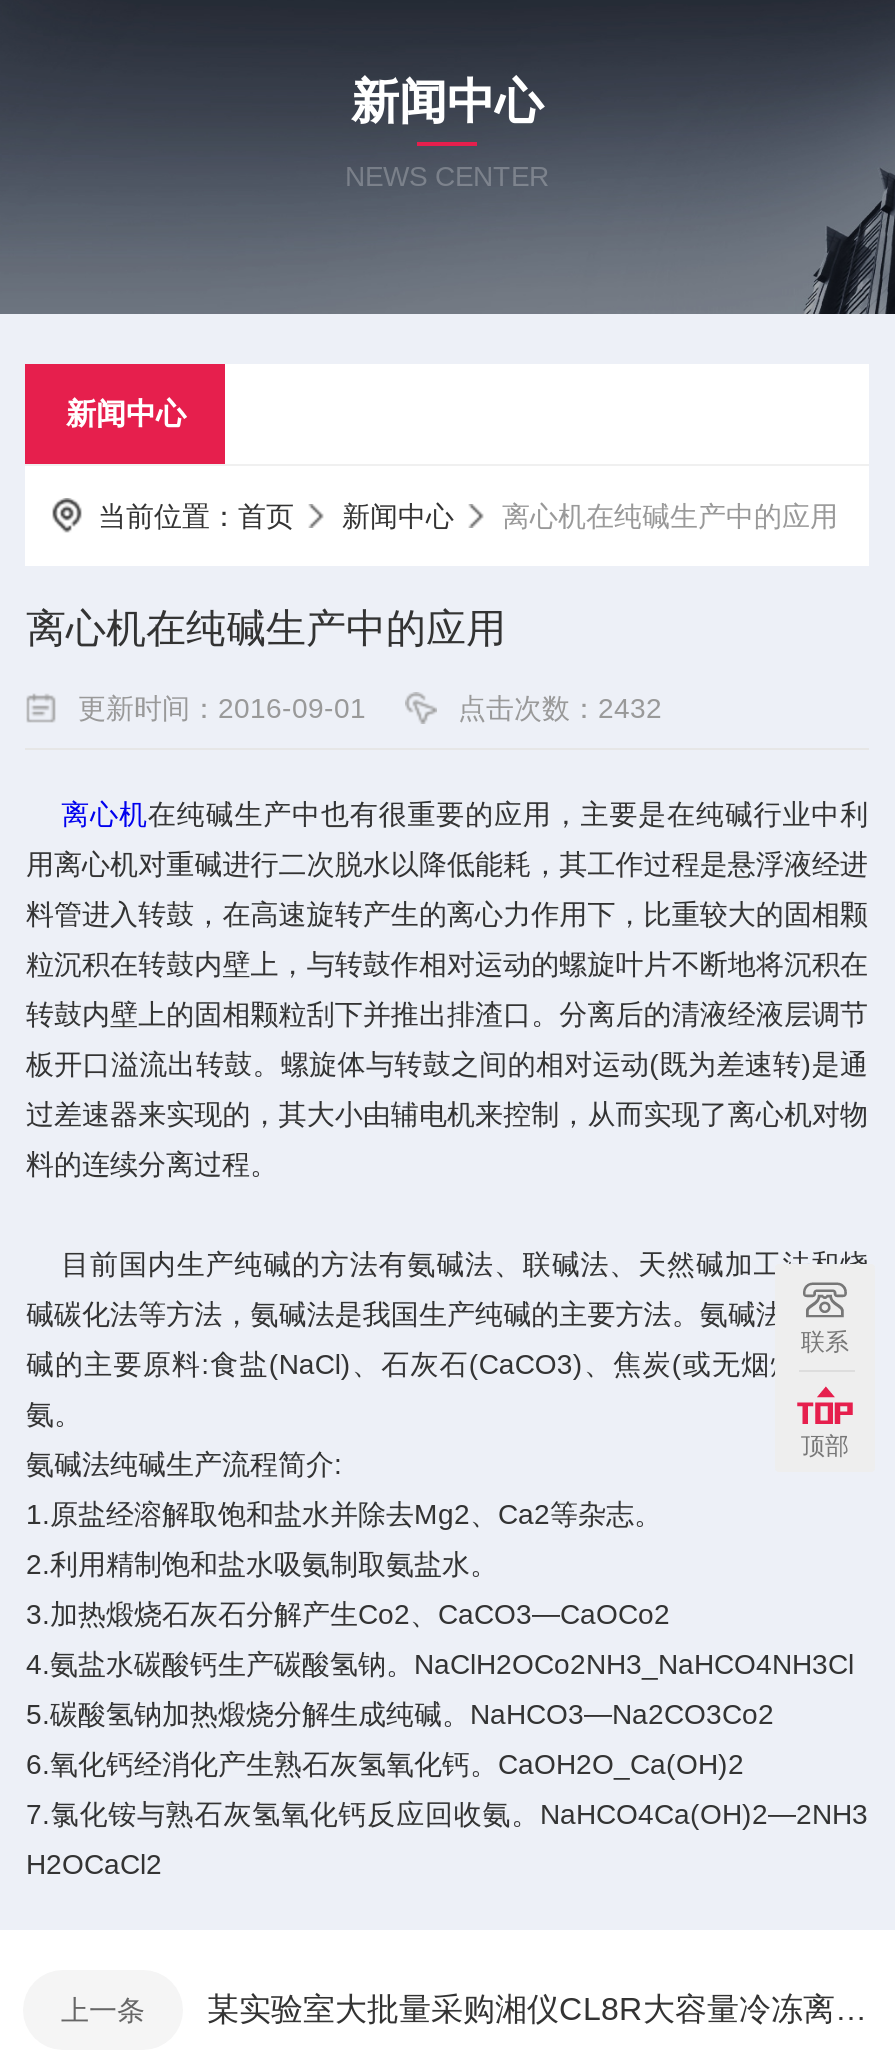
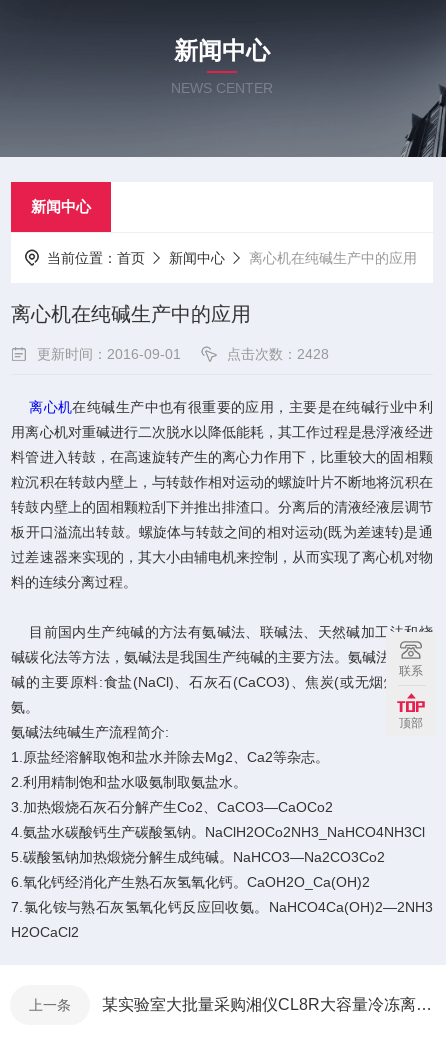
- 点击次数：2432
+ 点击次数：2428
